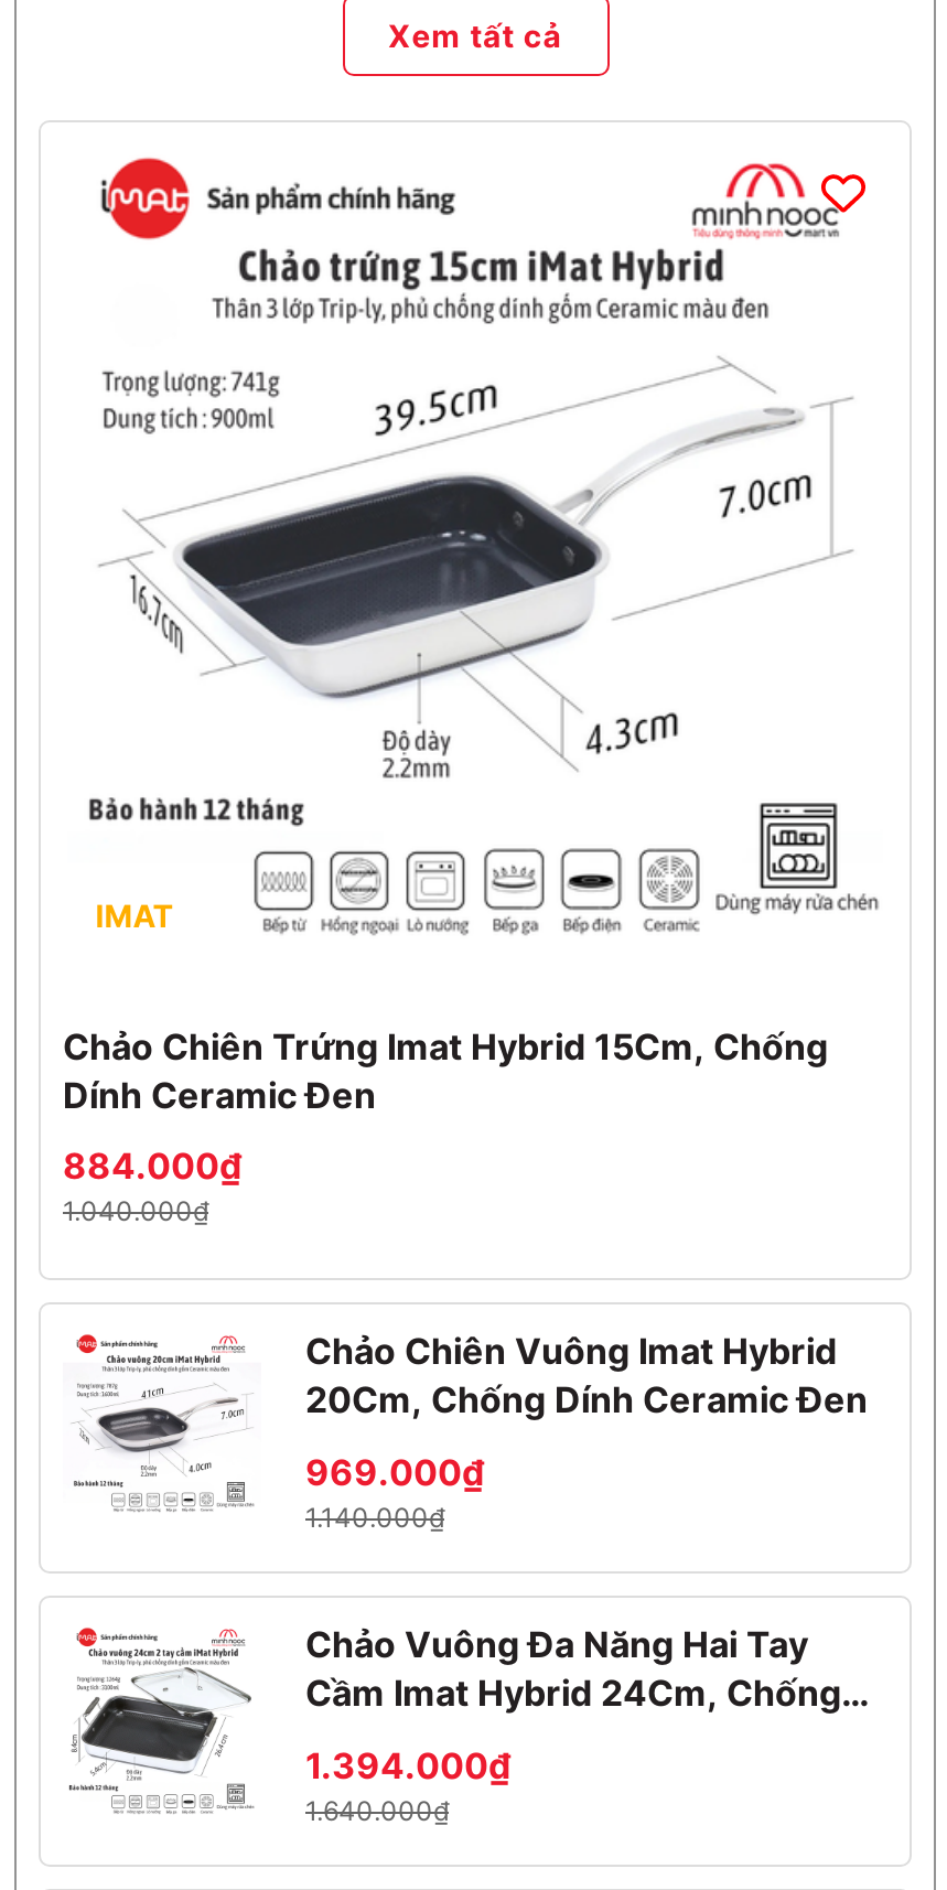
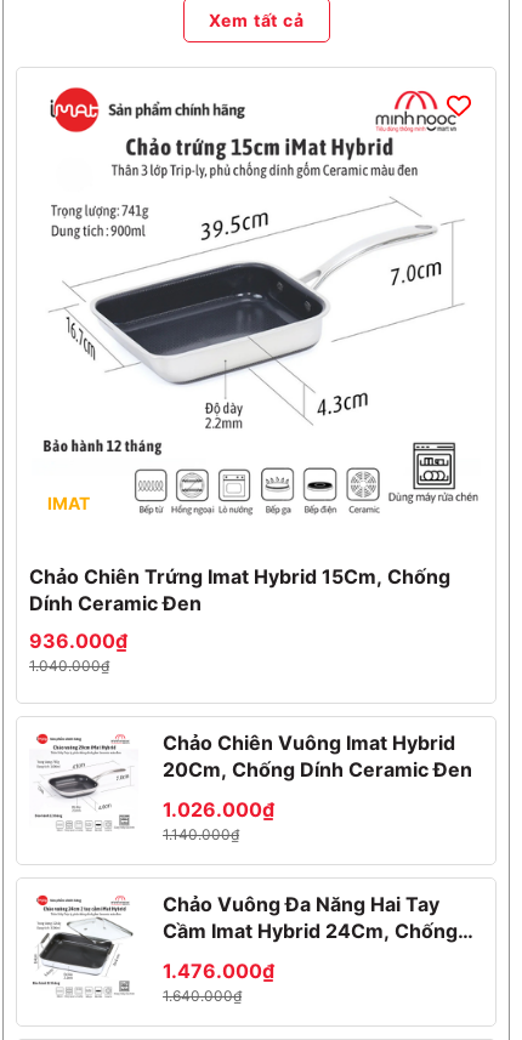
- 884.000₫
+ 936.000₫

- 969.000₫
+ 1.026.000₫

- 1.394.000₫
+ 1.476.000₫
